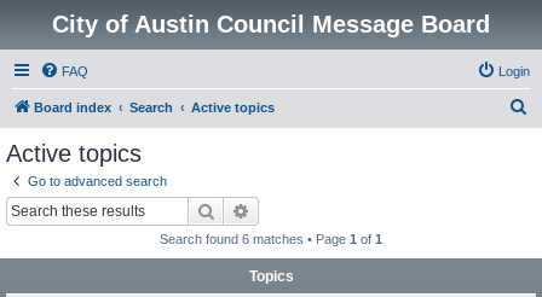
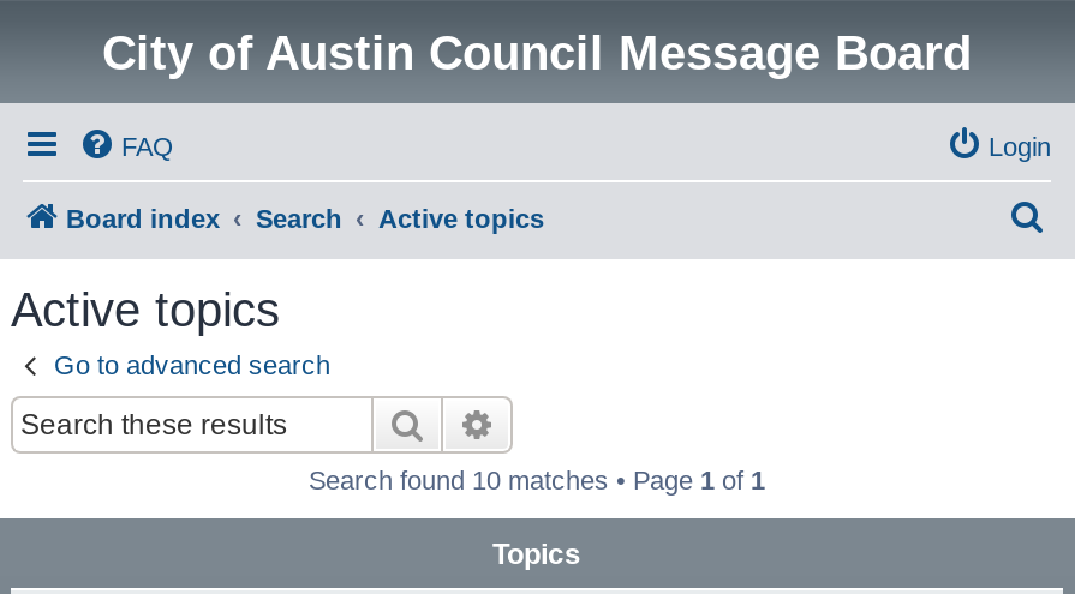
- Search found 6 matches • Page 1 of 1
+ Search found 10 matches • Page 1 of 1
